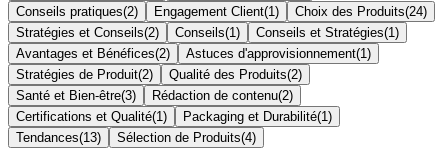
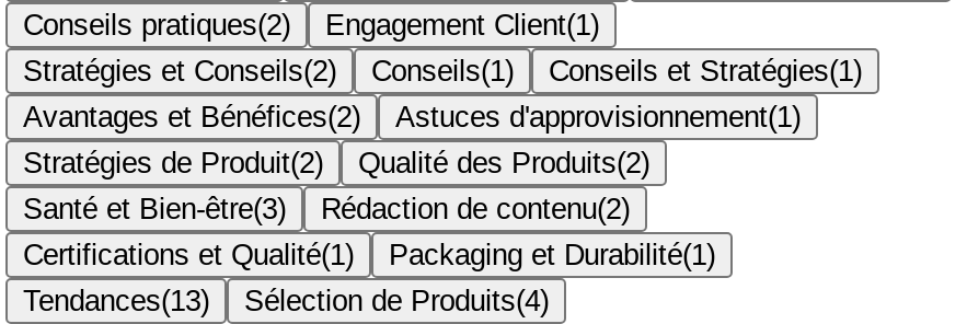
- Choix des Produits(24)
